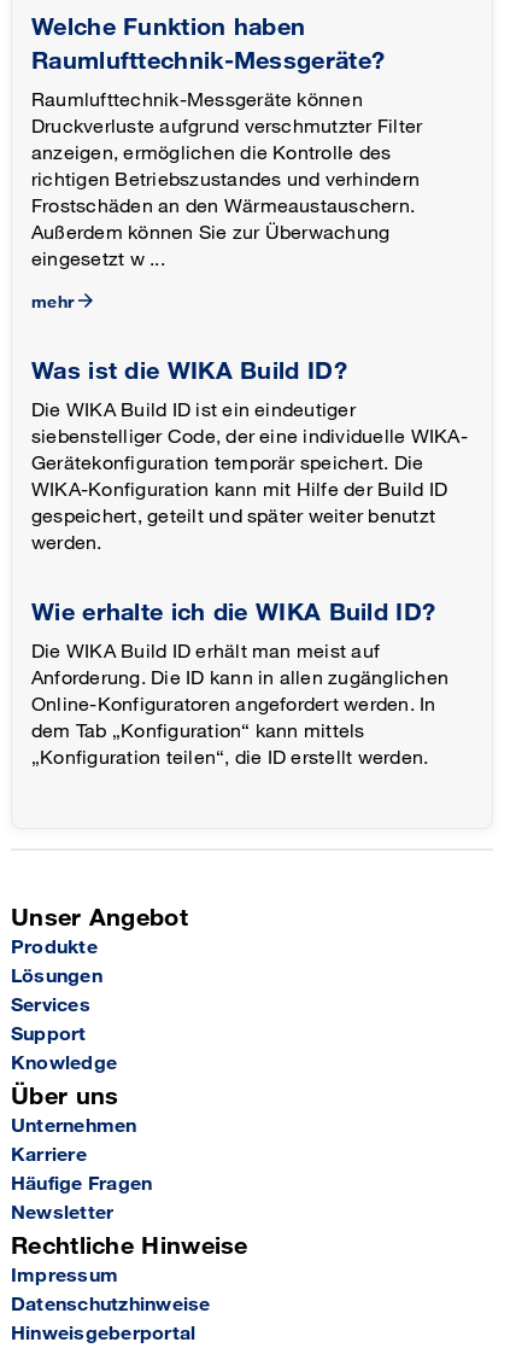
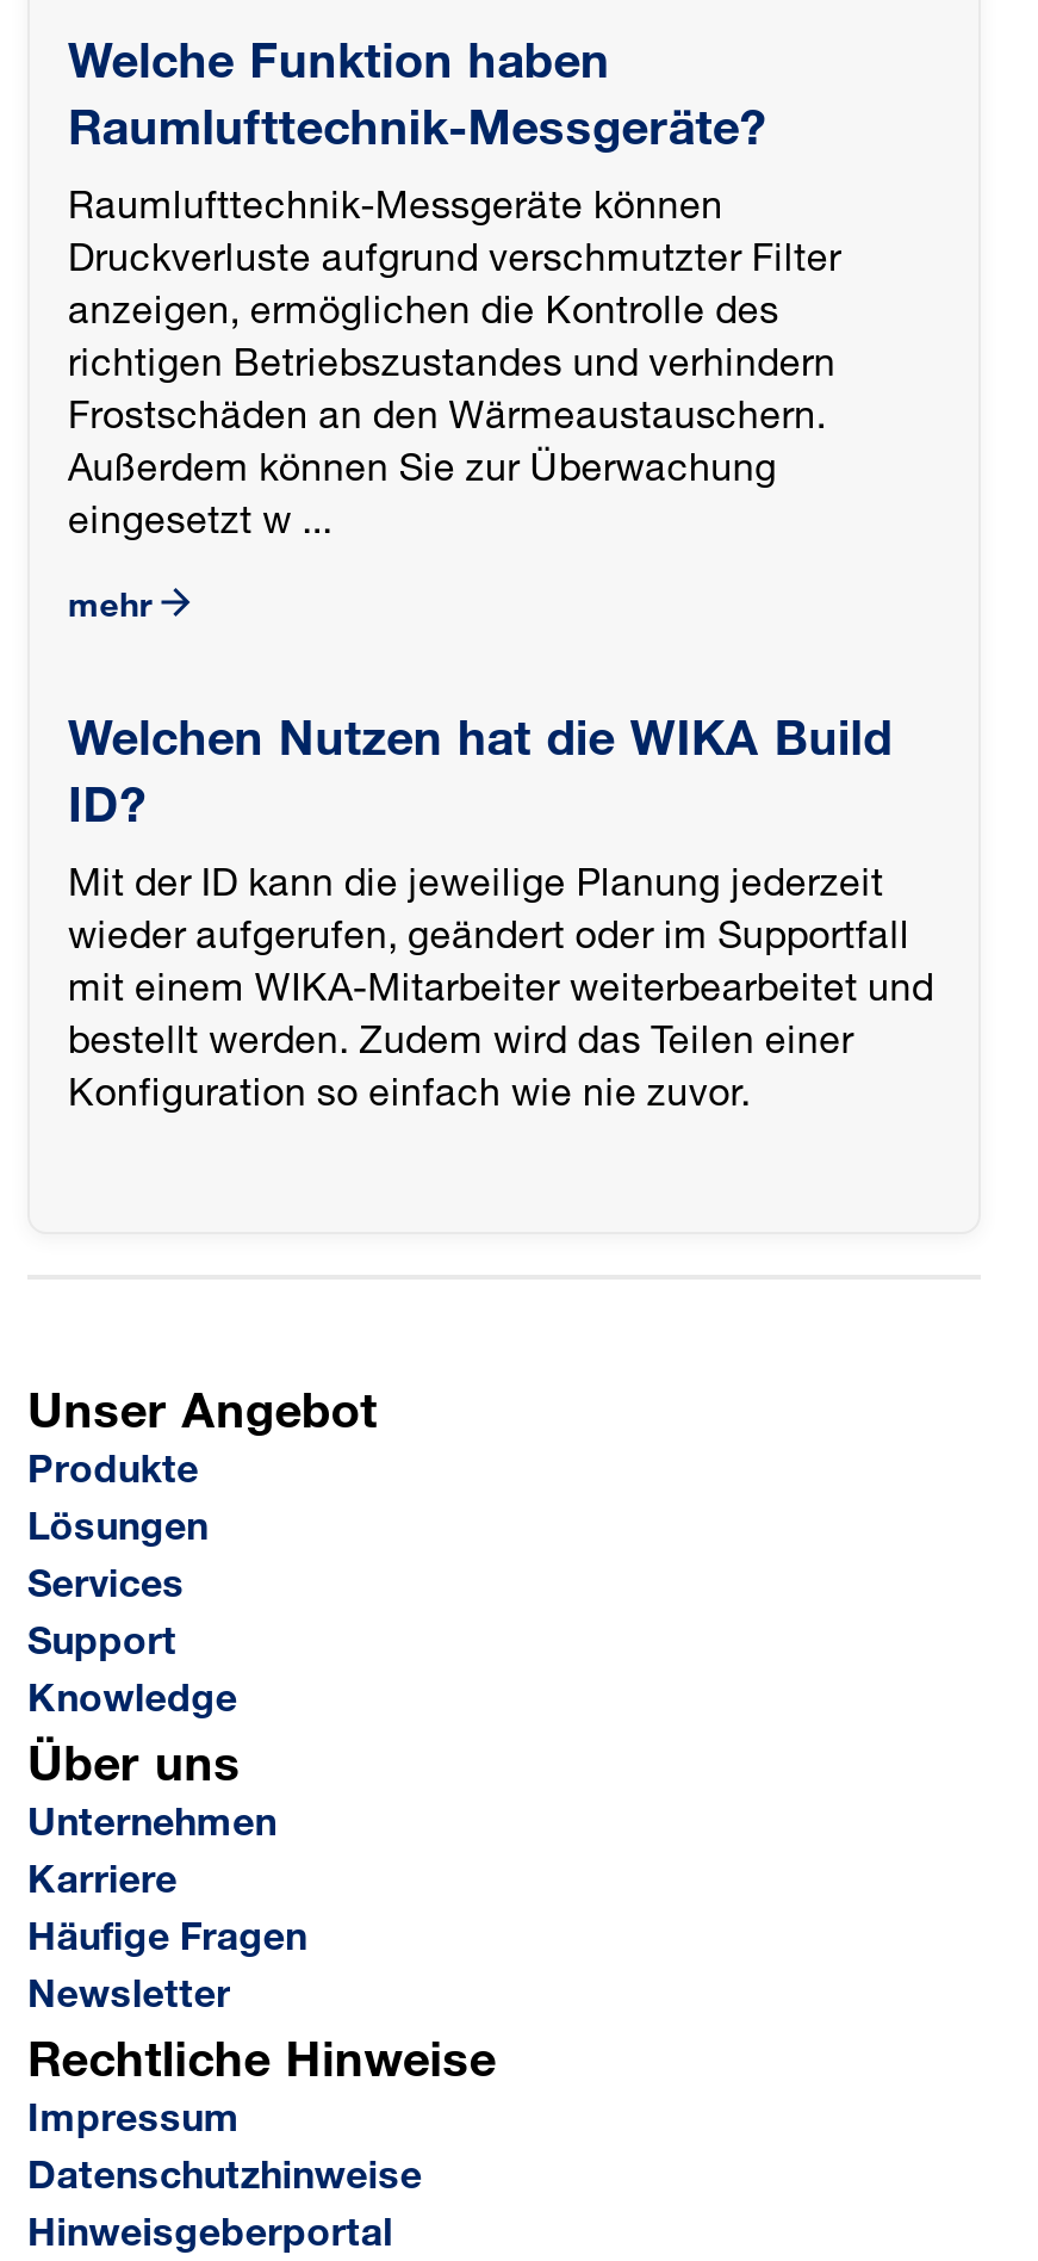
- Was ist die WIKA Build ID?
- Die WIKA Build ID ist ein eindeutiger
- siebenstelliger Code, der eine individuelle WIKA-
- Gerätekonfiguration temporär speichert. Die
- WIKA-Konfiguration kann mit Hilfe der Build ID
- gespeichert, geteilt und später weiter benutzt
- werden.
- Wie erhalte ich die WIKA Build ID?
- Die WIKA Build ID erhält man meist auf
- Anforderung. Die ID kann in allen zugänglichen
- Online-Konfiguratoren angefordert werden. In
- dem Tab „Konfiguration“ kann mittels
- „Konfiguration teilen“, die ID erstellt werden.
+ Welchen Nutzen hat die WIKA Build
+ ID?
+ Mit der ID kann die jeweilige Planung jederzeit
+ wieder aufgerufen, geändert oder im Supportfall
+ mit einem WIKA-Mitarbeiter weiterbearbeitet und
+ bestellt werden. Zudem wird das Teilen einer
+ Konfiguration so einfach wie nie zuvor.
